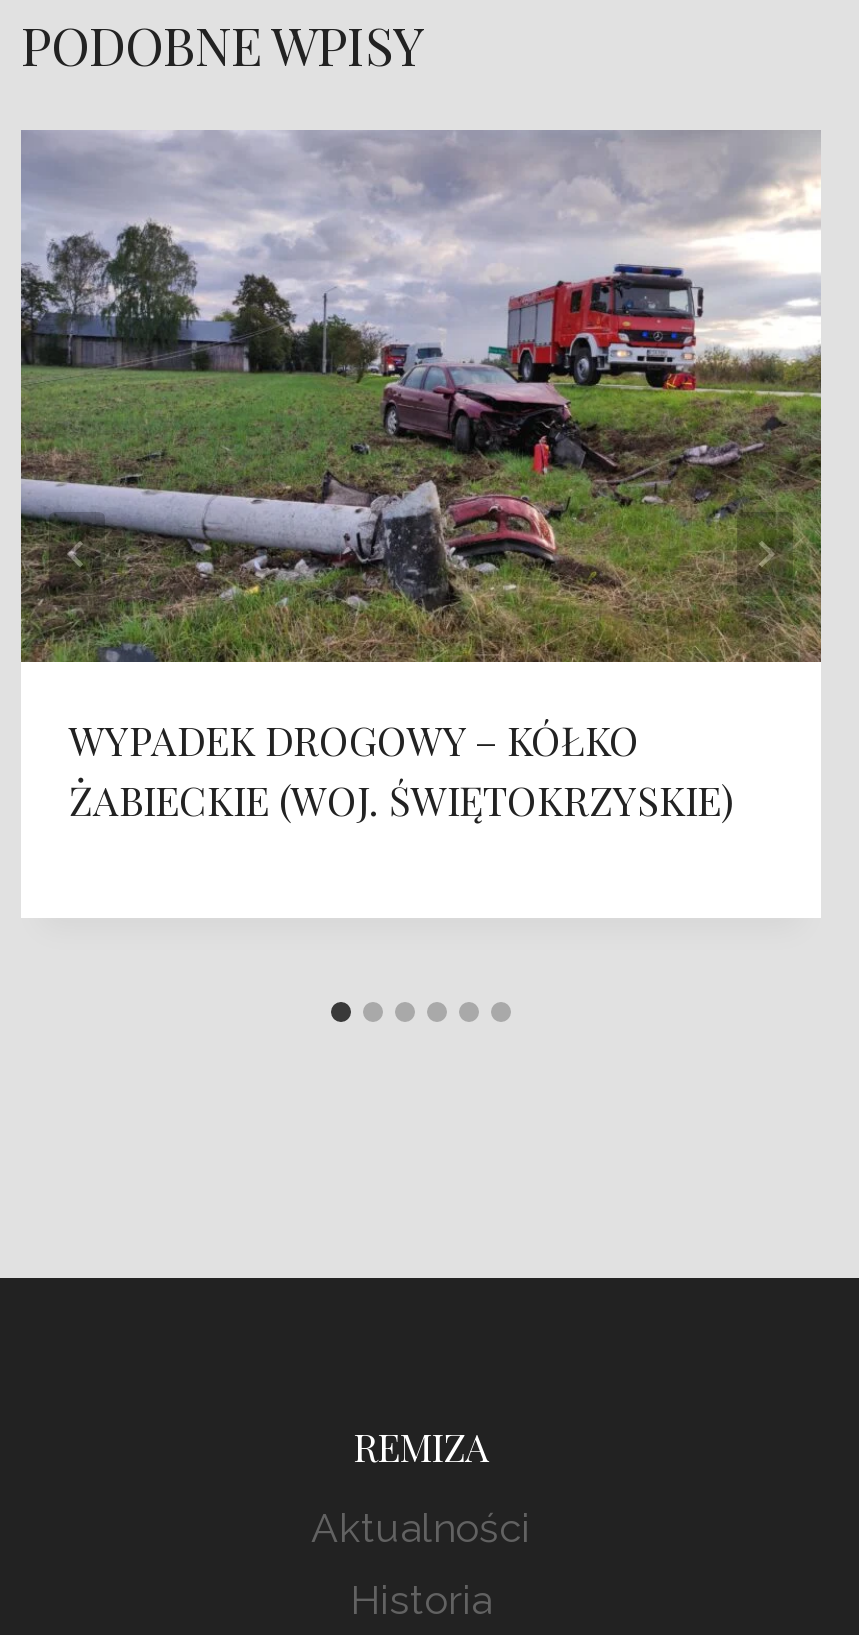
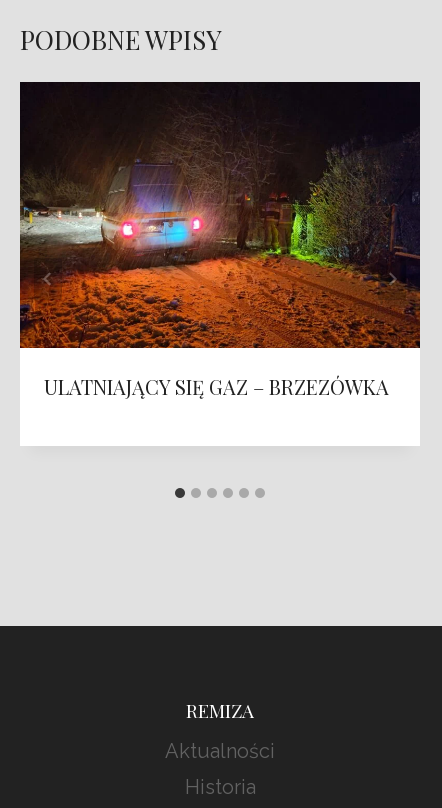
- [image]
- WYPADEK DROGOWY – KÓŁKO
- ŻABIECKIE (WOJ. ŚWIĘTOKRZYSKIE)
+ [image]
+ ULATNIAJĄCY SIĘ GAZ – BRZEZÓWKA
